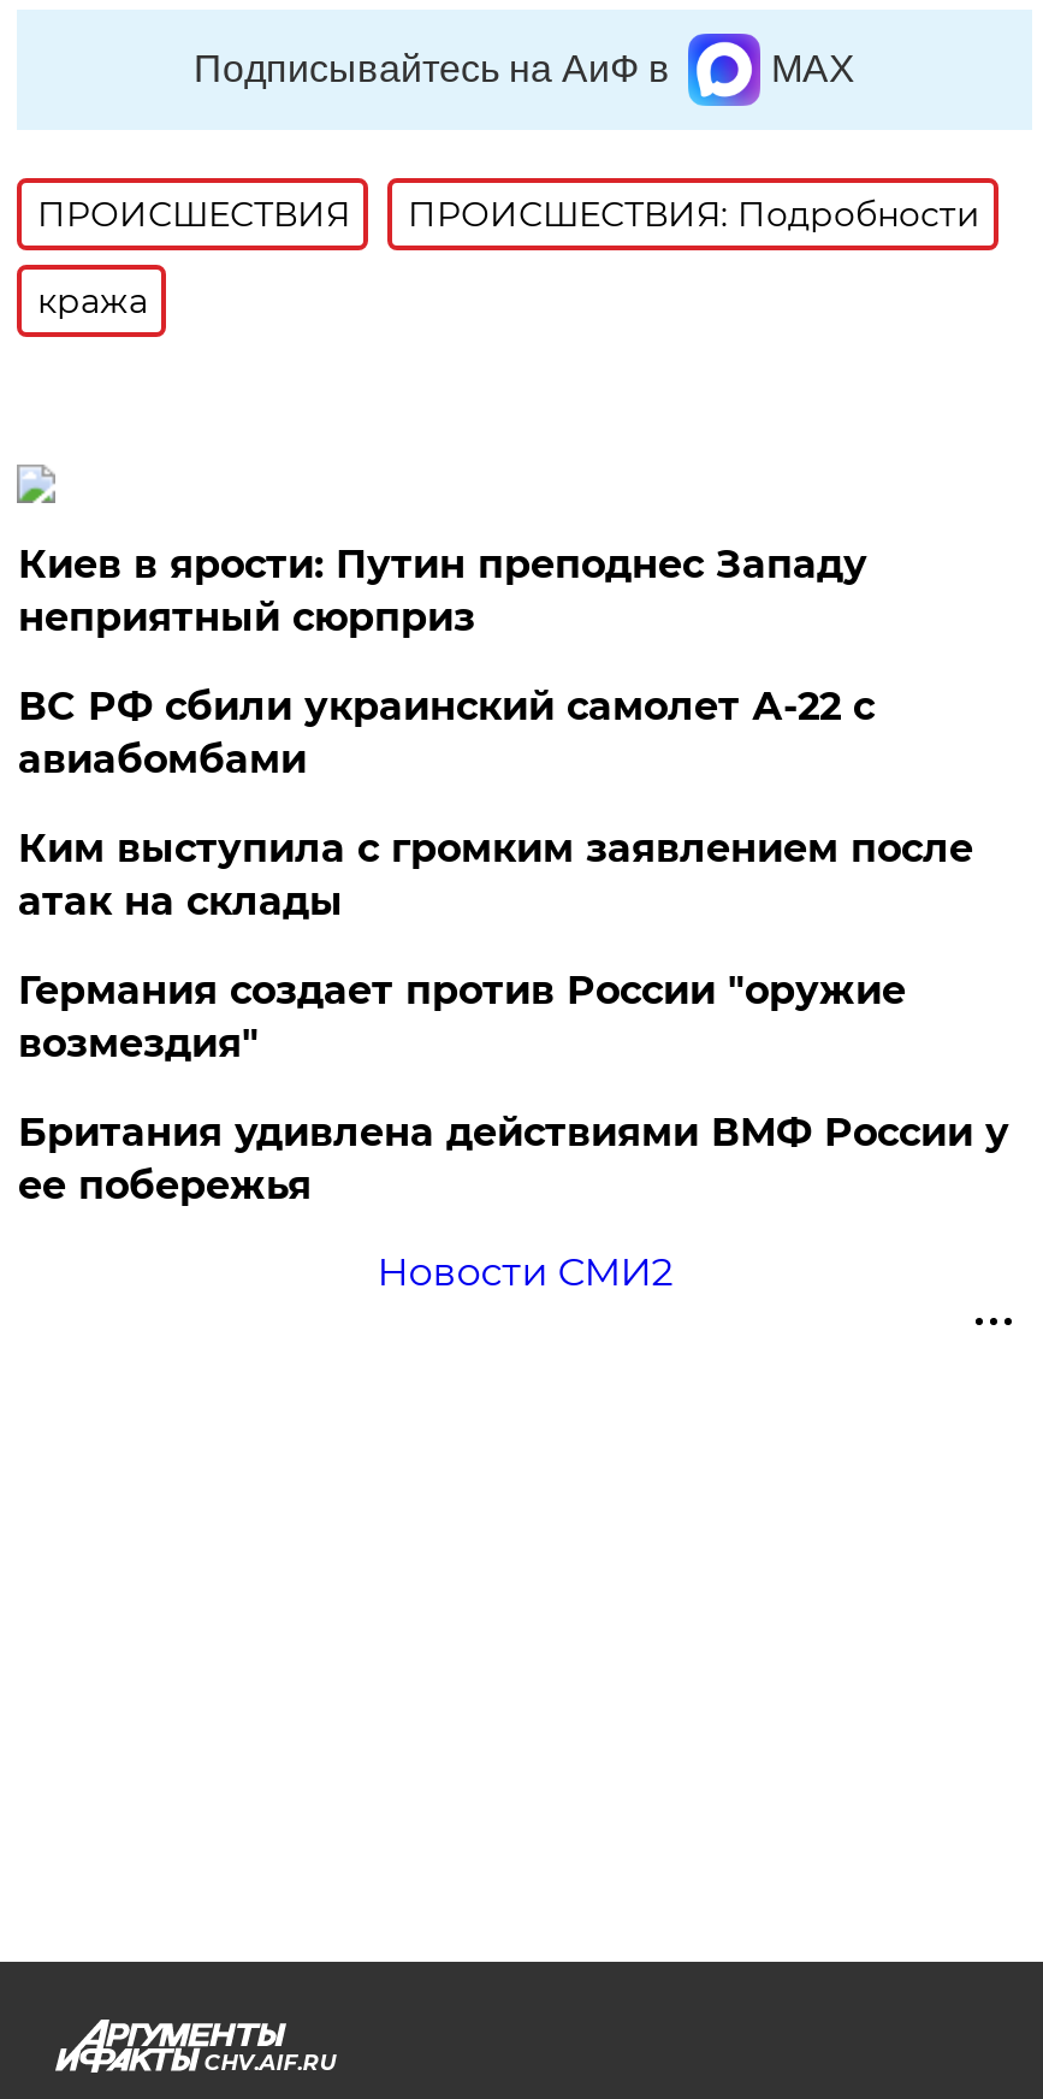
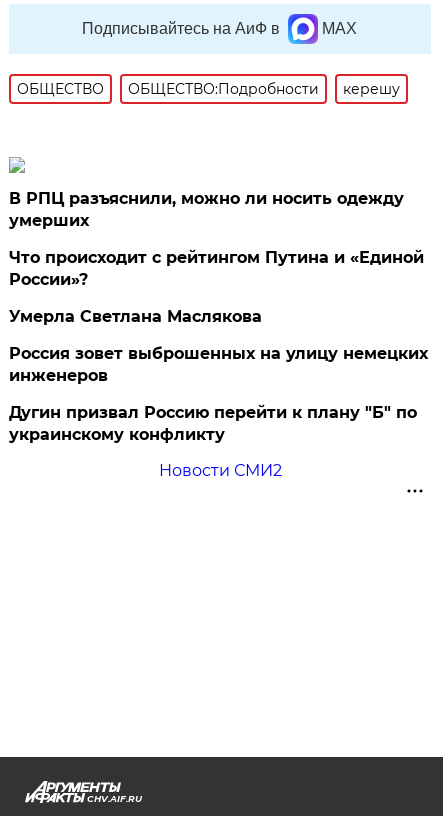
- ПРОИСШЕСТВИЯ
- ПРОИСШЕСТВИЯ: Подробности
- кража
+ ОБЩЕСТВО
+ ОБЩЕСТВО:Подробности
+ керешу

- Киев в ярости: Путин преподнес Западу
- неприятный сюрприз
- ВС РФ сбили украинский самолет А-22 с
- авиабомбами
- Ким выступила с громким заявлением после
- атак на склады
- Германия создает против России "оружие
- возмездия"
- Британия удивлена действиями ВМФ России у
- ее побережья
+ В РПЦ разъяснили, можно ли носить одежду
+ умерших
+ Что происходит с рейтингом Путина и «Единой
+ России»?
+ Умерла Светлана Маслякова
+ Россия зовет выброшенных на улицу немецких
+ инженеров
+ Дугин призвал Россию перейти к плану "Б" по
+ украинскому конфликту
